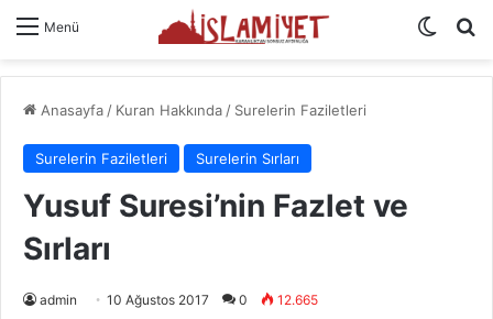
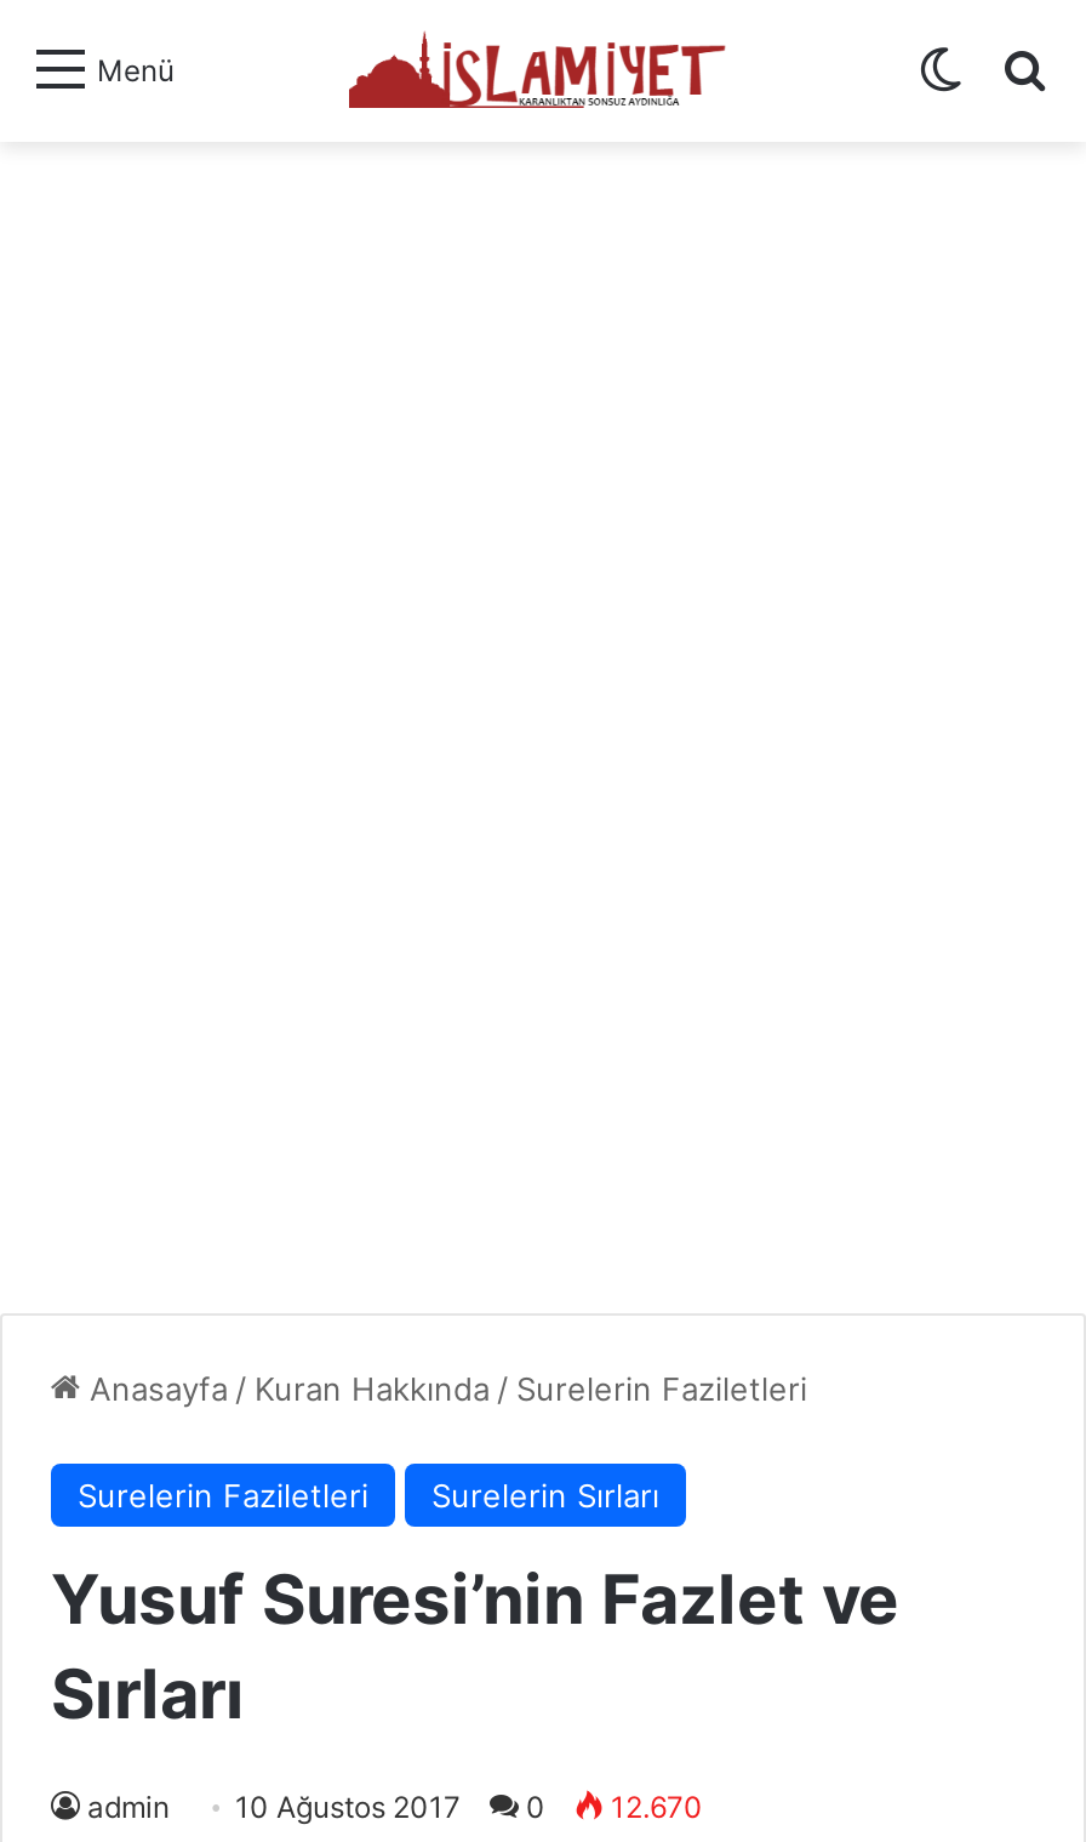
- admin 10 Ağustos 2017 0 12.665
+ admin 10 Ağustos 2017 0 12.670
